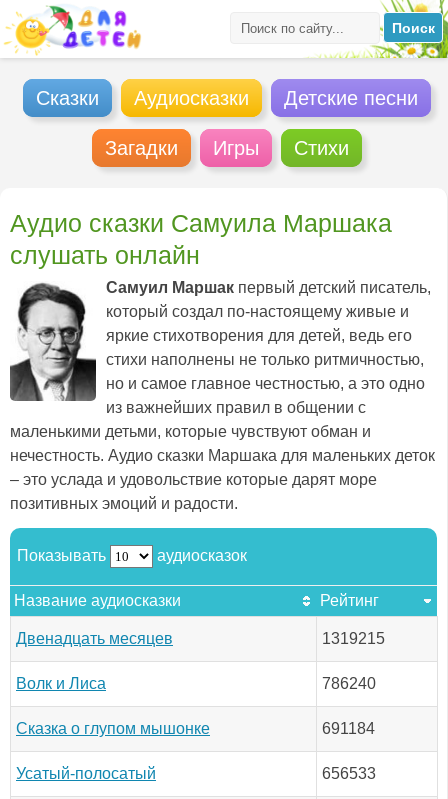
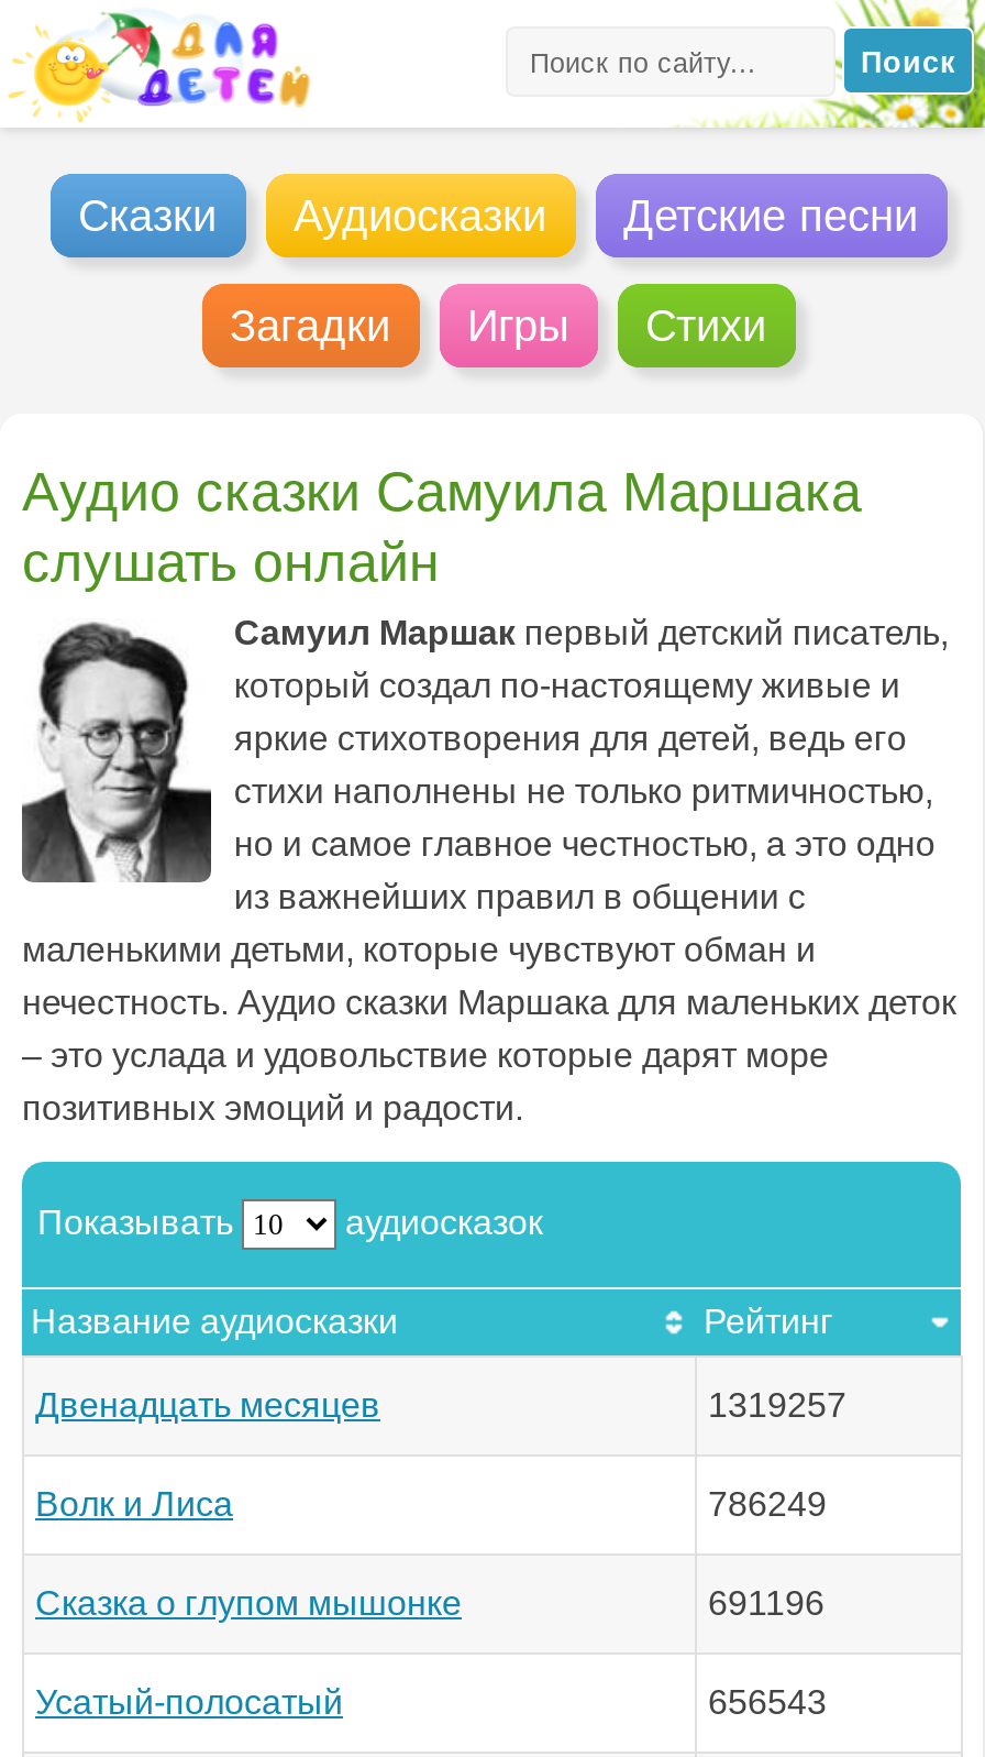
- 1319215
+ 1319257

- 786240
+ 786249

- 691184
+ 691196

- 656533
+ 656543
